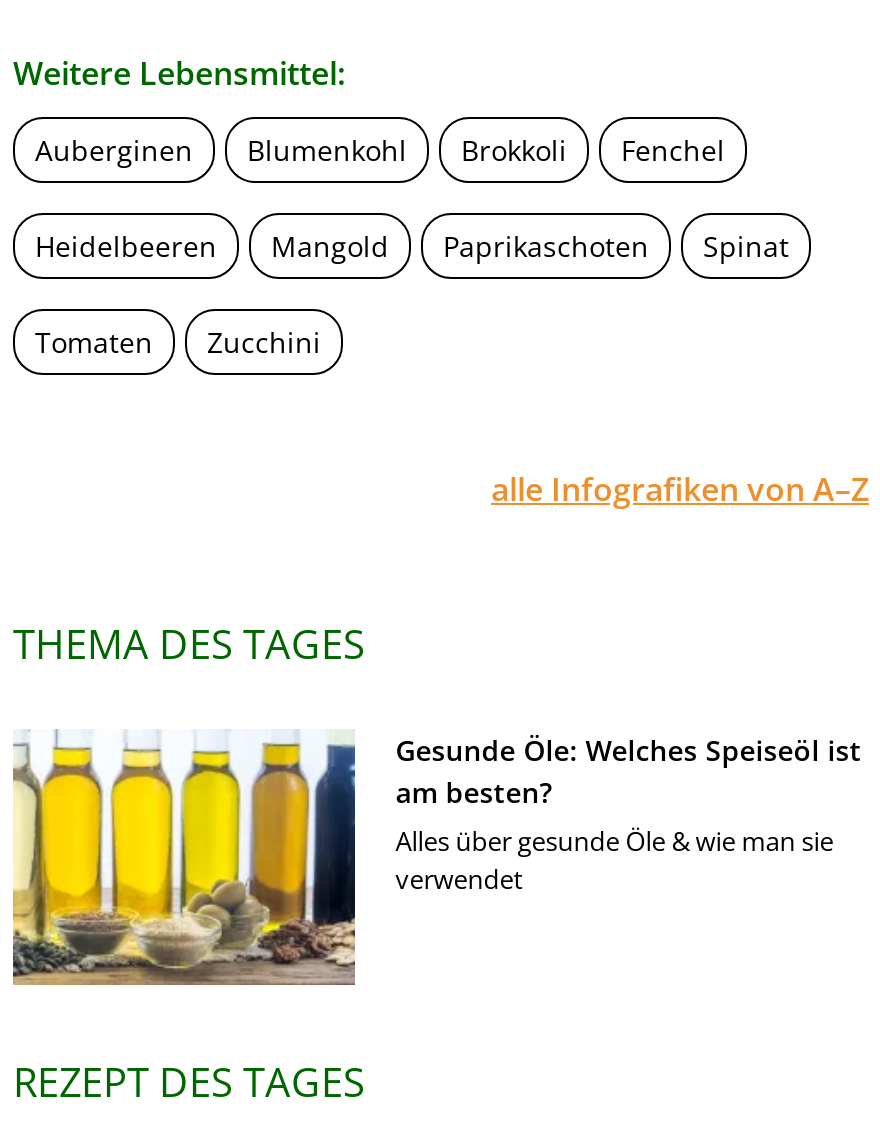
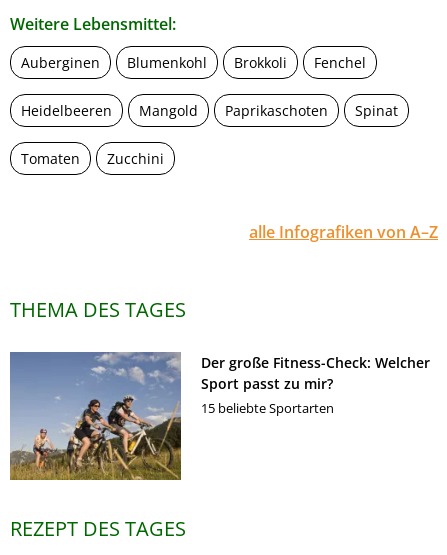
- [image]
- Gesunde Öle: Welches Speiseöl ist
- am besten?
- Alles über gesunde Öle & wie man sie
- verwendet
+ [image]
+ Der große Fitness-Check: Welcher
+ Sport passt zu mir?
+ 15 beliebte Sportarten
